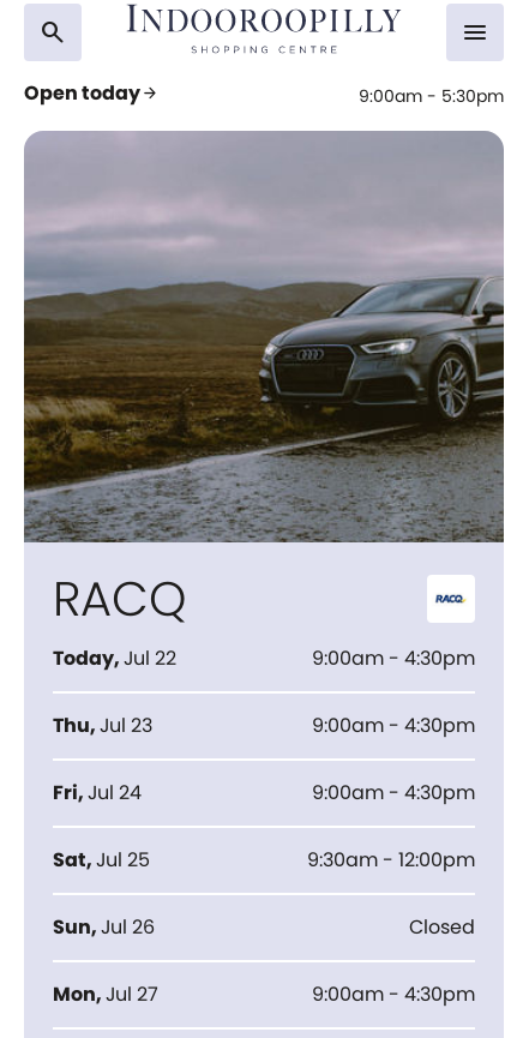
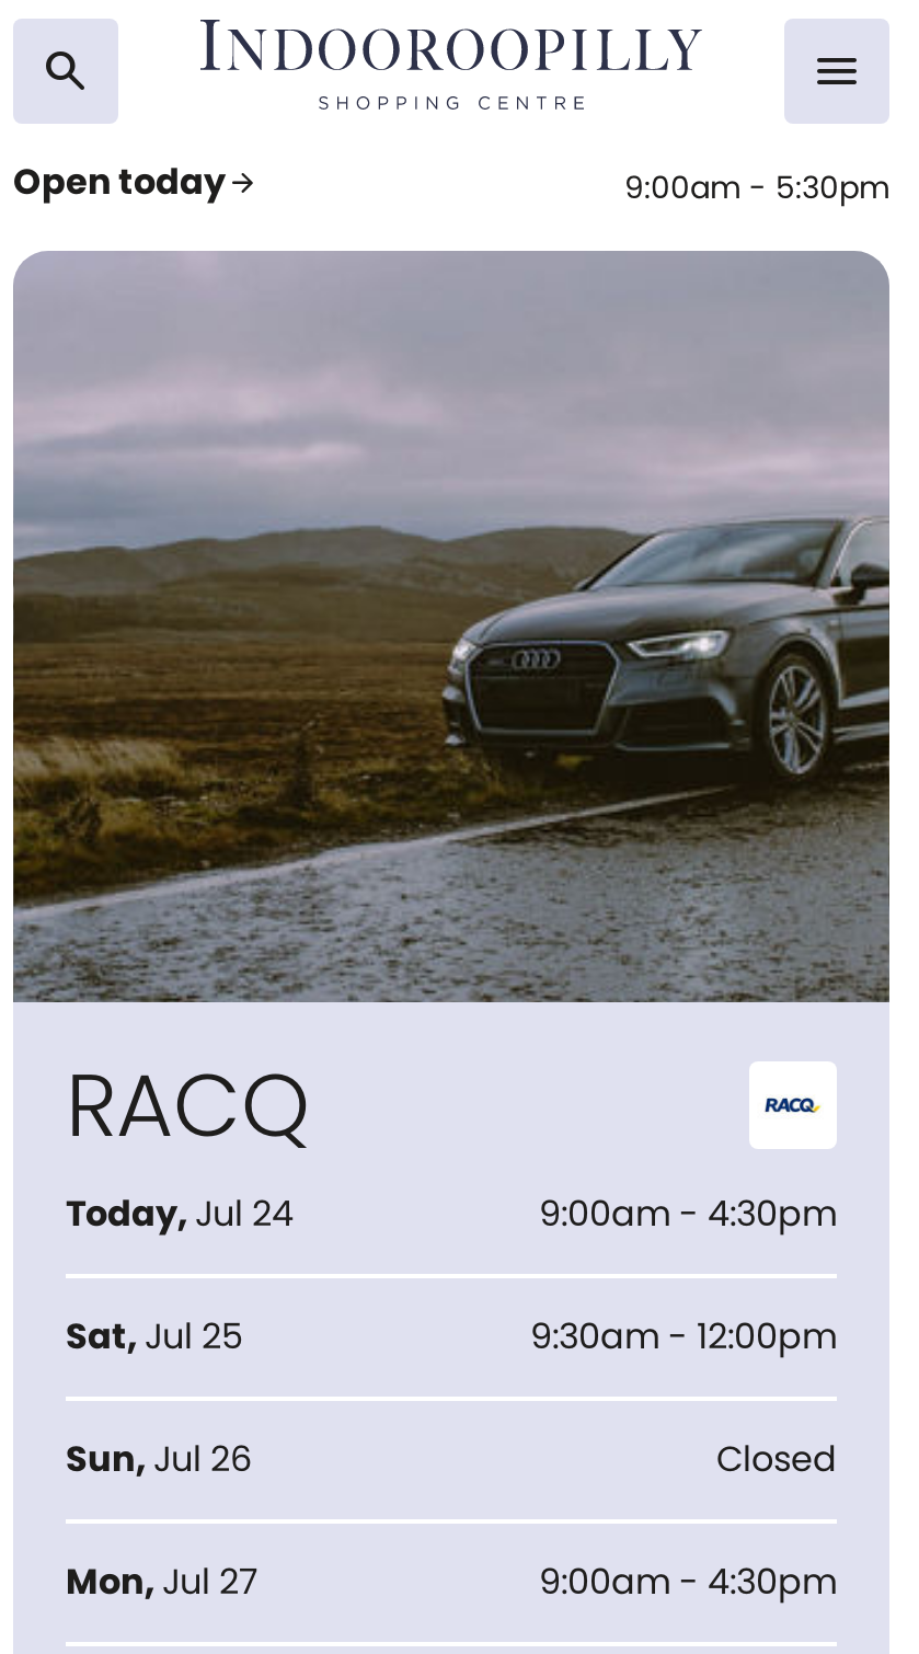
- Today, Jul 22
- 9:00am - 4:30pm
- Thu, Jul 23
- 9:00am - 4:30pm
- Fri, Jul 24
+ Today, Jul 24
